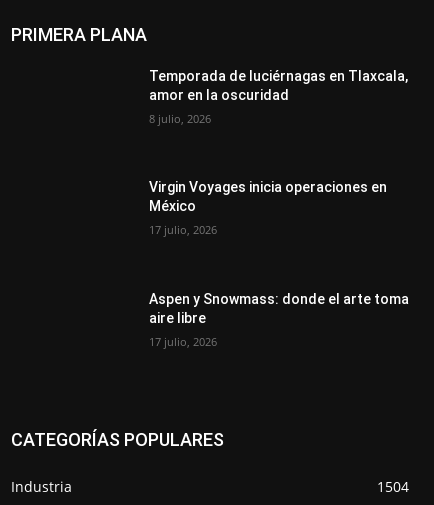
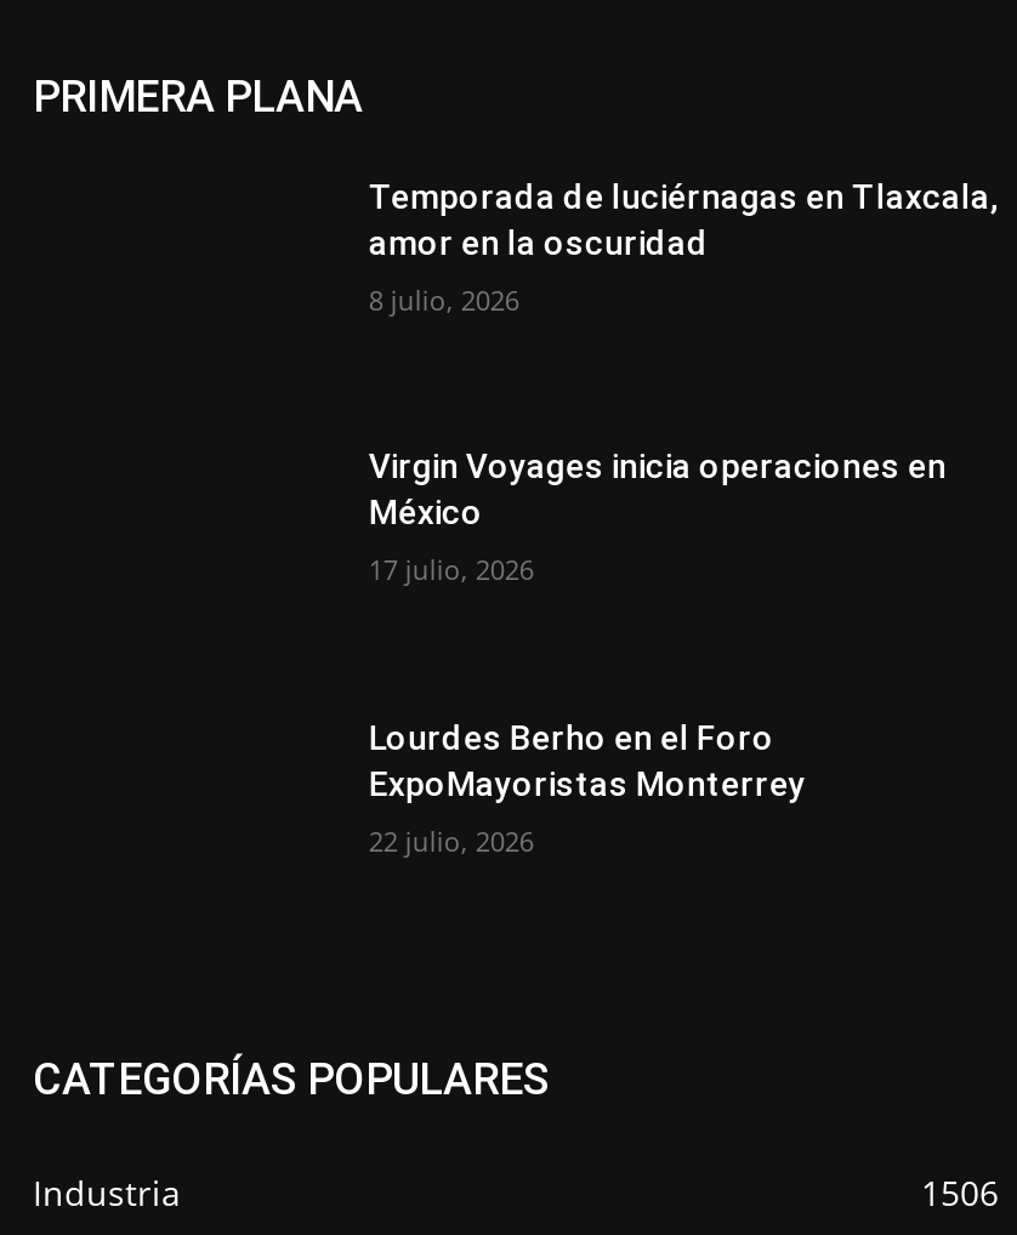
- Aspen y Snowmass: donde el arte toma
- aire libre
+ Lourdes Berho en el Foro
+ ExpoMayoristas Monterrey

- 17 julio, 2026
+ 22 julio, 2026

- 1504
+ 1506
